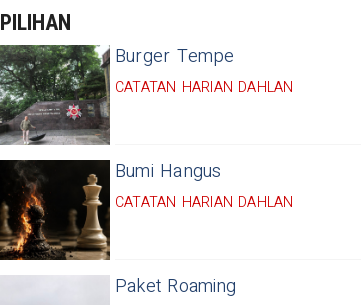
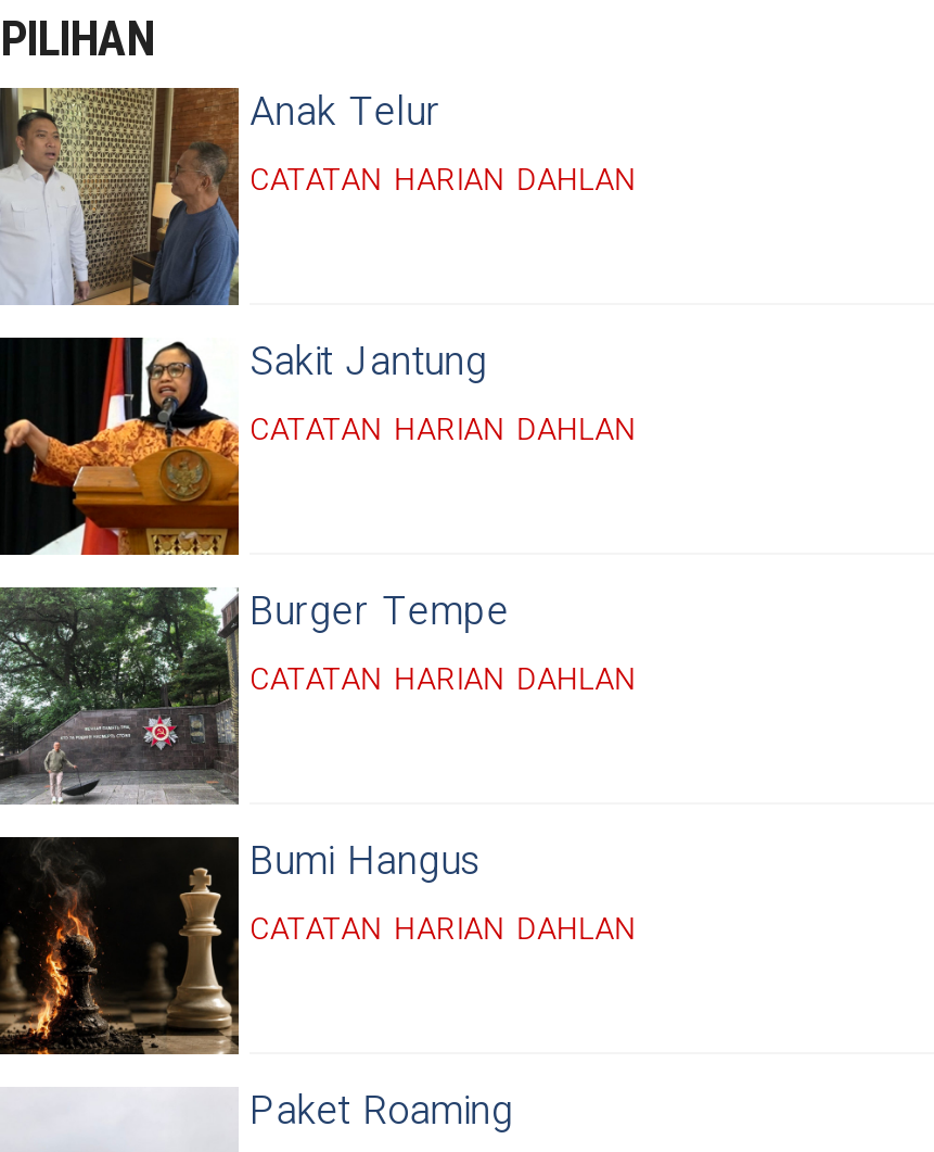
+ [image]
+ Anak Telur
+ CATATAN HARIAN DAHLAN
+ Sakit Jantung
+ CATATAN HARIAN DAHLAN

+ [image]
